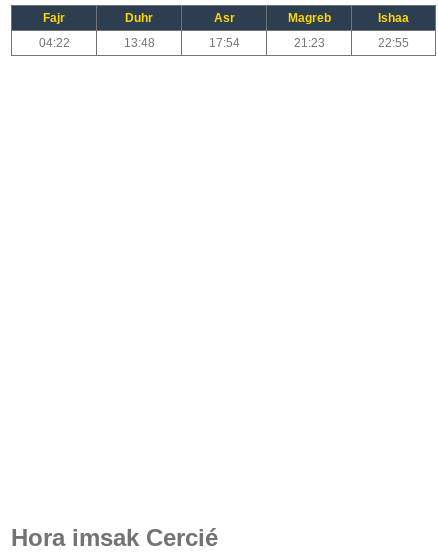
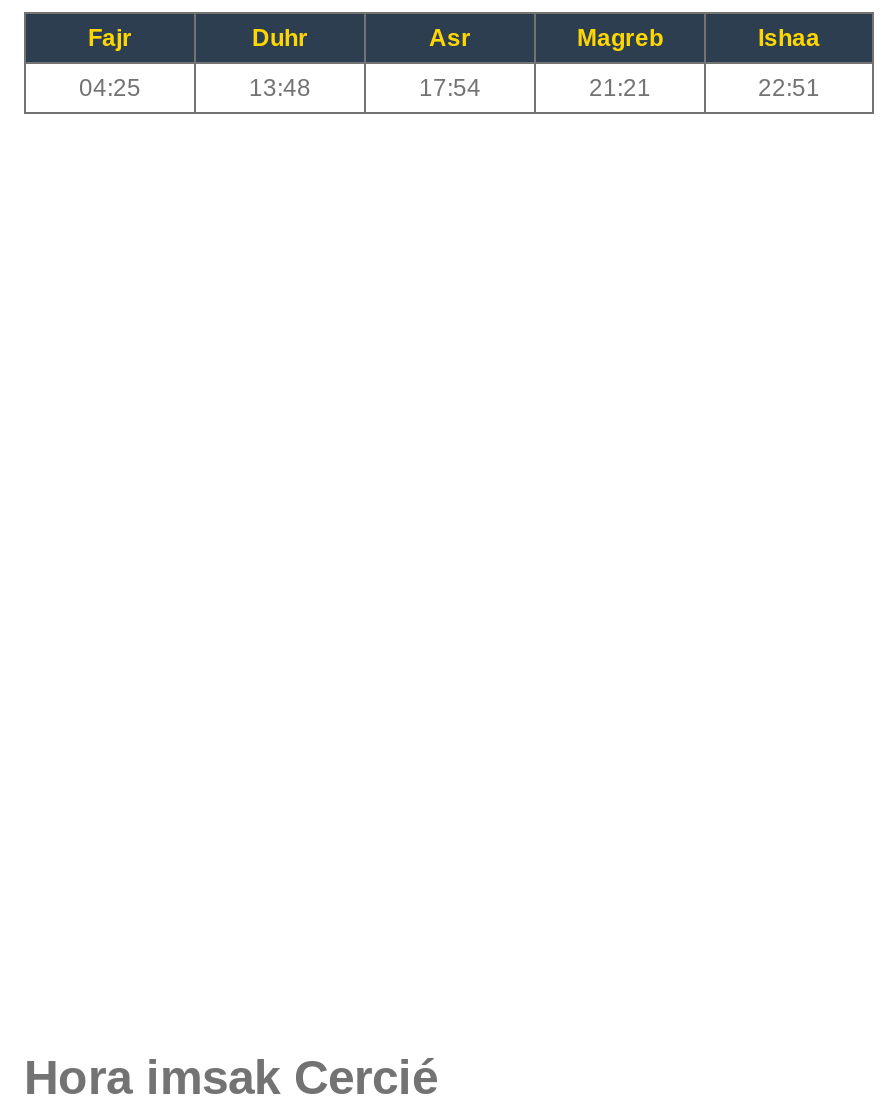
- 04:22
+ 04:25

- 21:23
+ 21:21

- 22:55
+ 22:51
